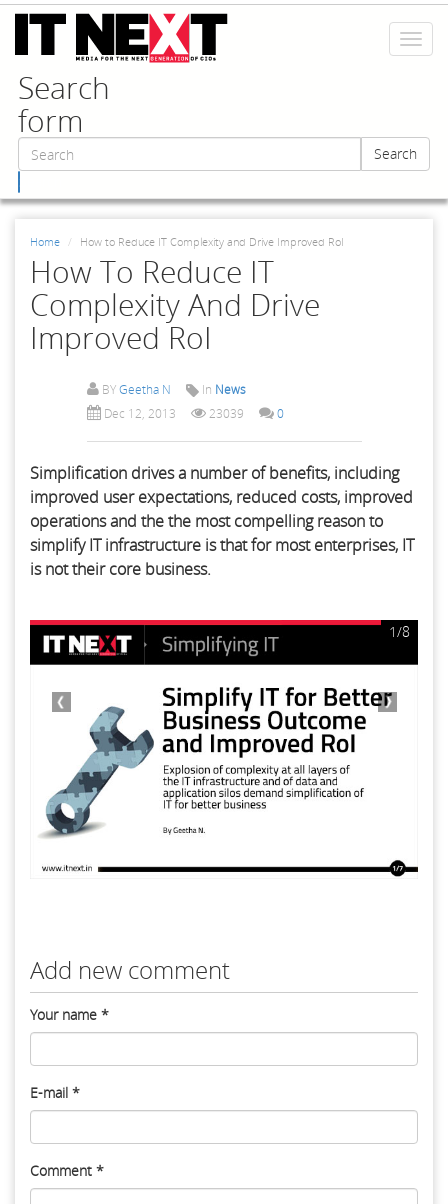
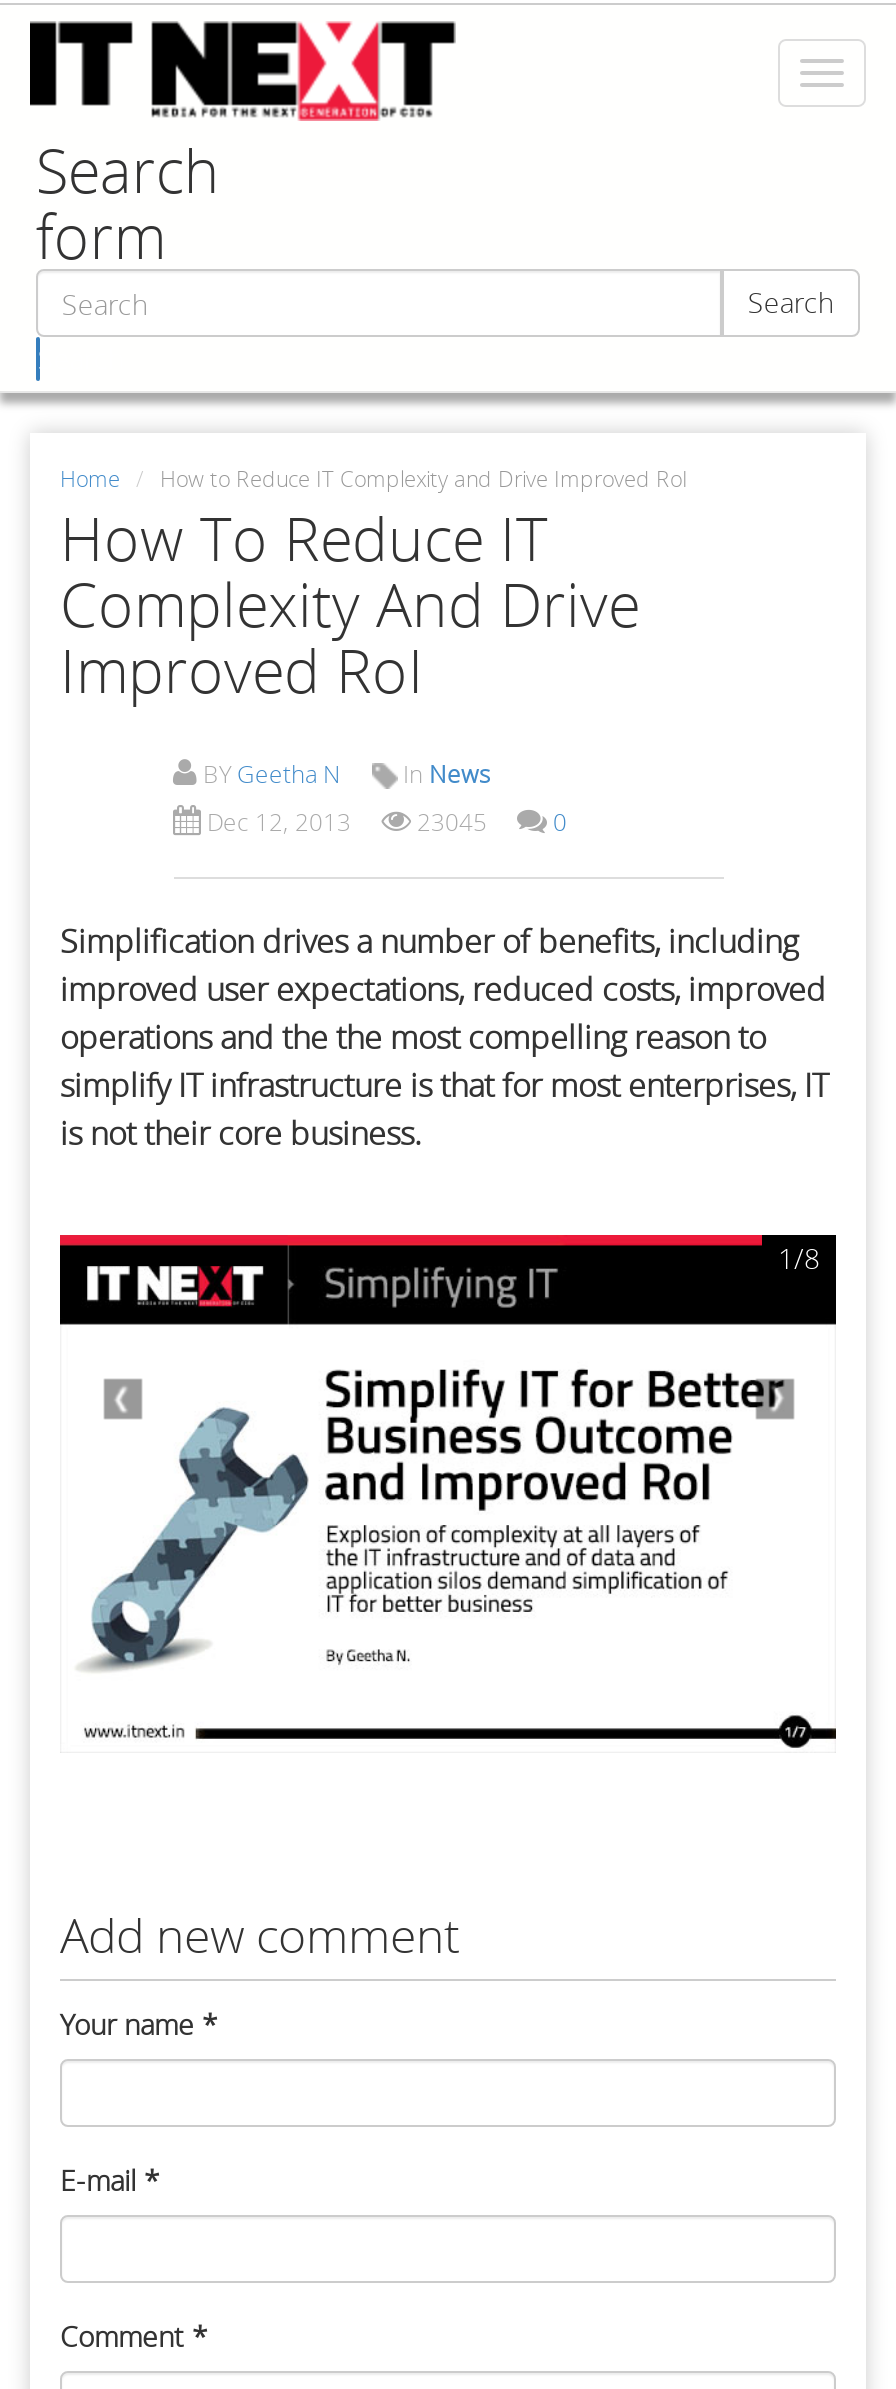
- Dec 12, 2013 23039 0
+ Dec 12, 2013 23045 0
